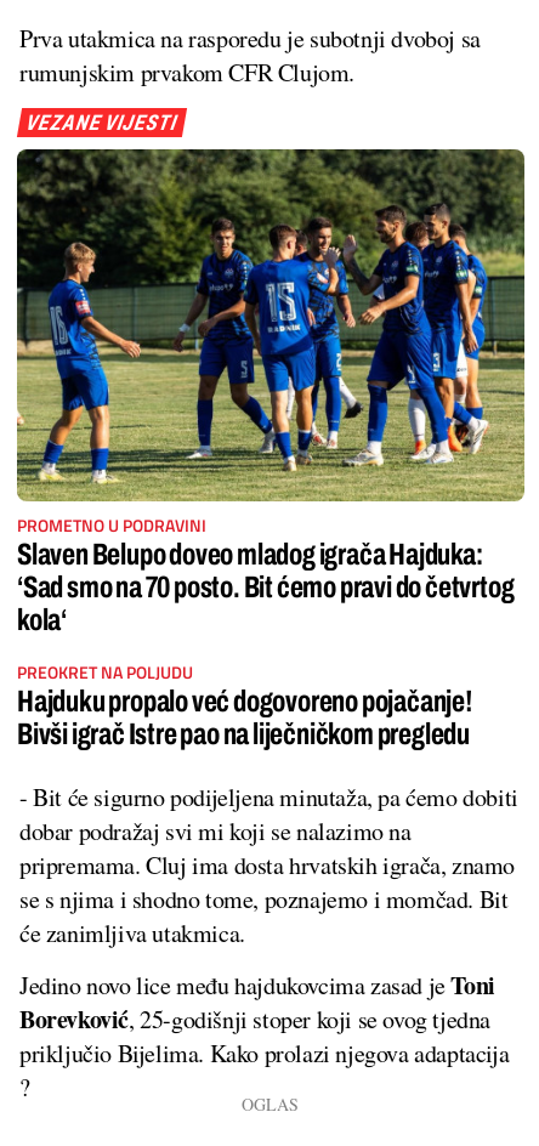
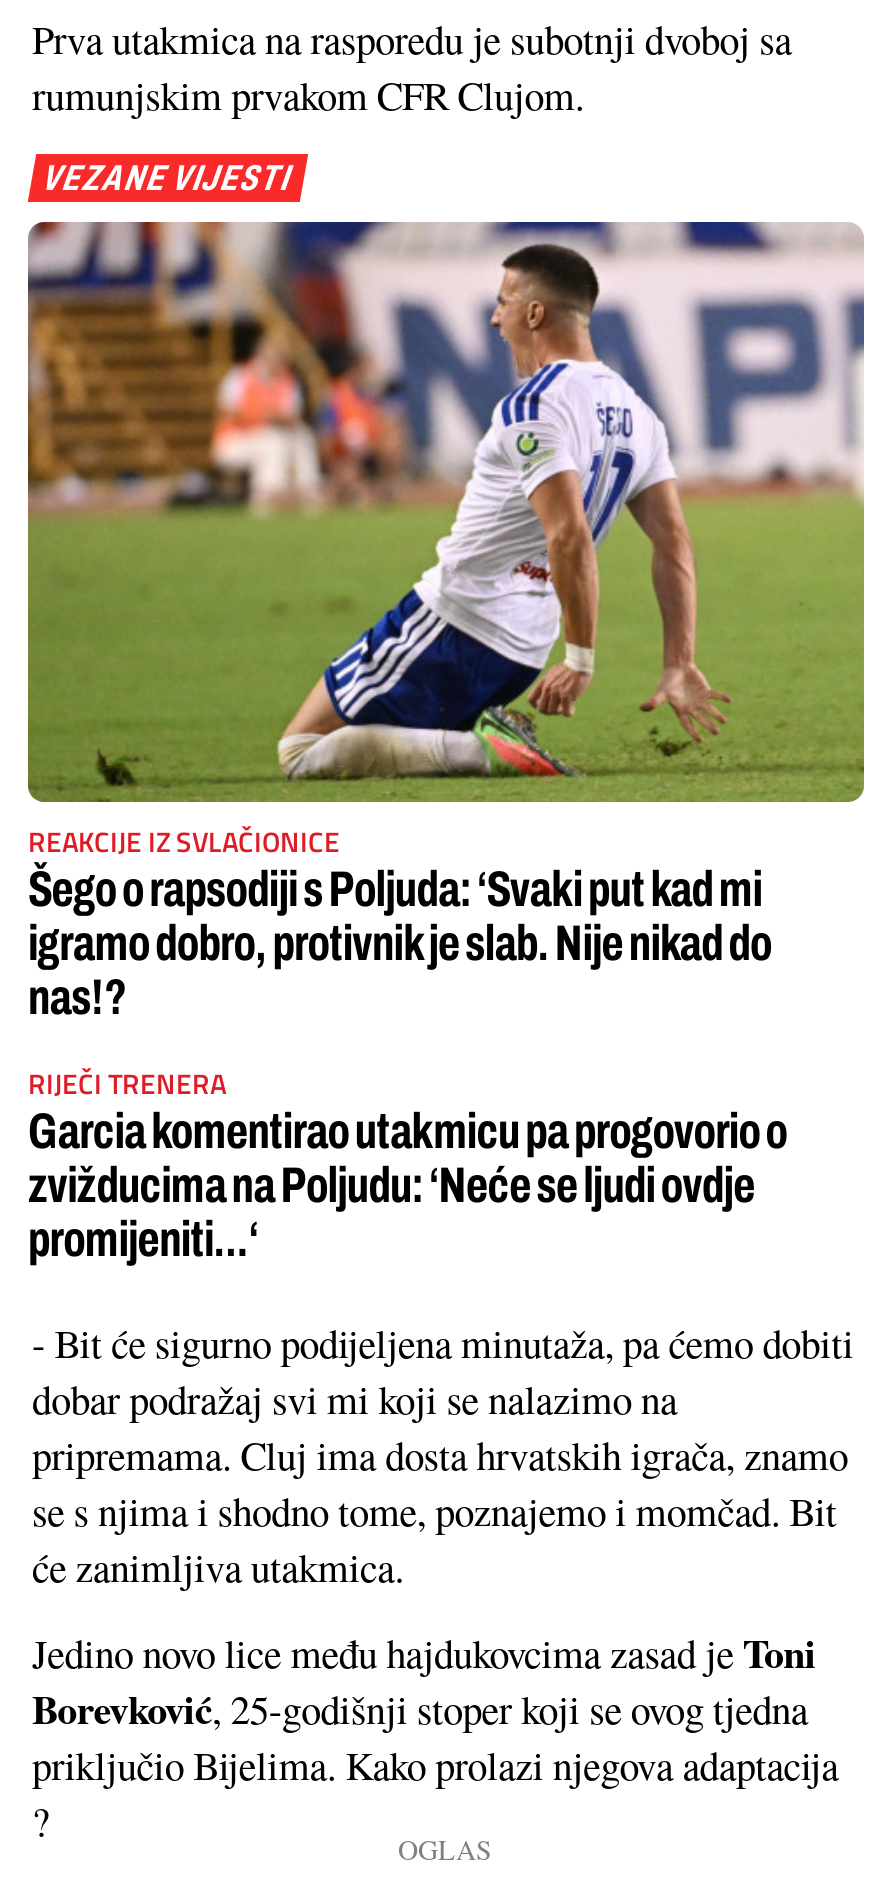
- [image]
- PROMETNO U PODRAVINI
- Slaven Belupo doveo mladog igrača Hajduka:
- ‘Sad smo na 70 posto. Bit ćemo pravi do četvrtog
- kola‘
+ [image]
+ REAKCIJE IZ SVLAČIONICE
+ Šego o rapsodiji s Poljuda: ‘Svaki put kad mi
+ igramo dobro, protivnik je slab. Nije nikad do
+ nas!?

- PREOKRET NA POLJUDU
- Hajduku propalo već dogovoreno pojačanje!
- Bivši igrač Istre pao na liječničkom pregledu
+ RIJEČI TRENERA
+ Garcia komentirao utakmicu pa progovorio o
+ zvižducima na Poljudu: ‘Neće se ljudi ovdje
+ promijeniti...‘
